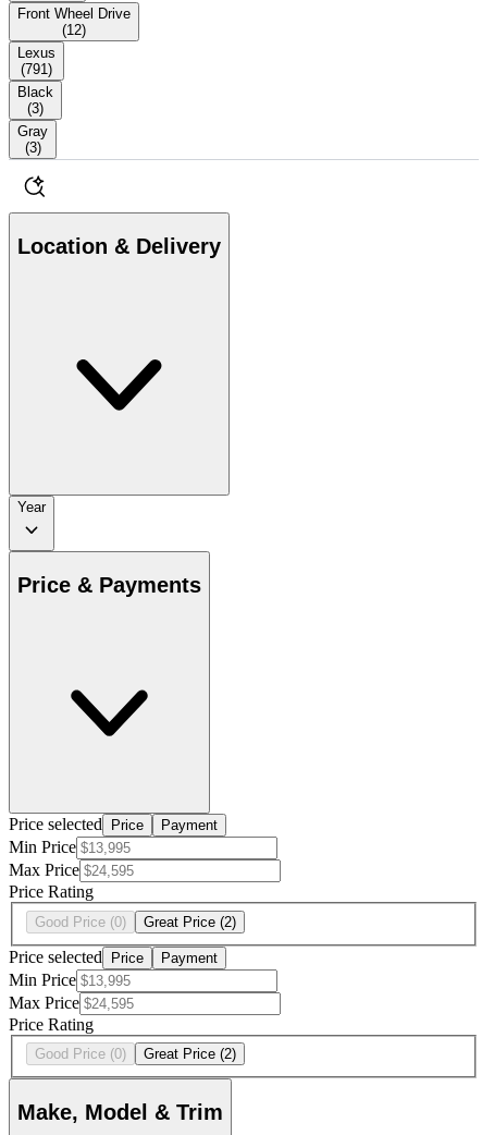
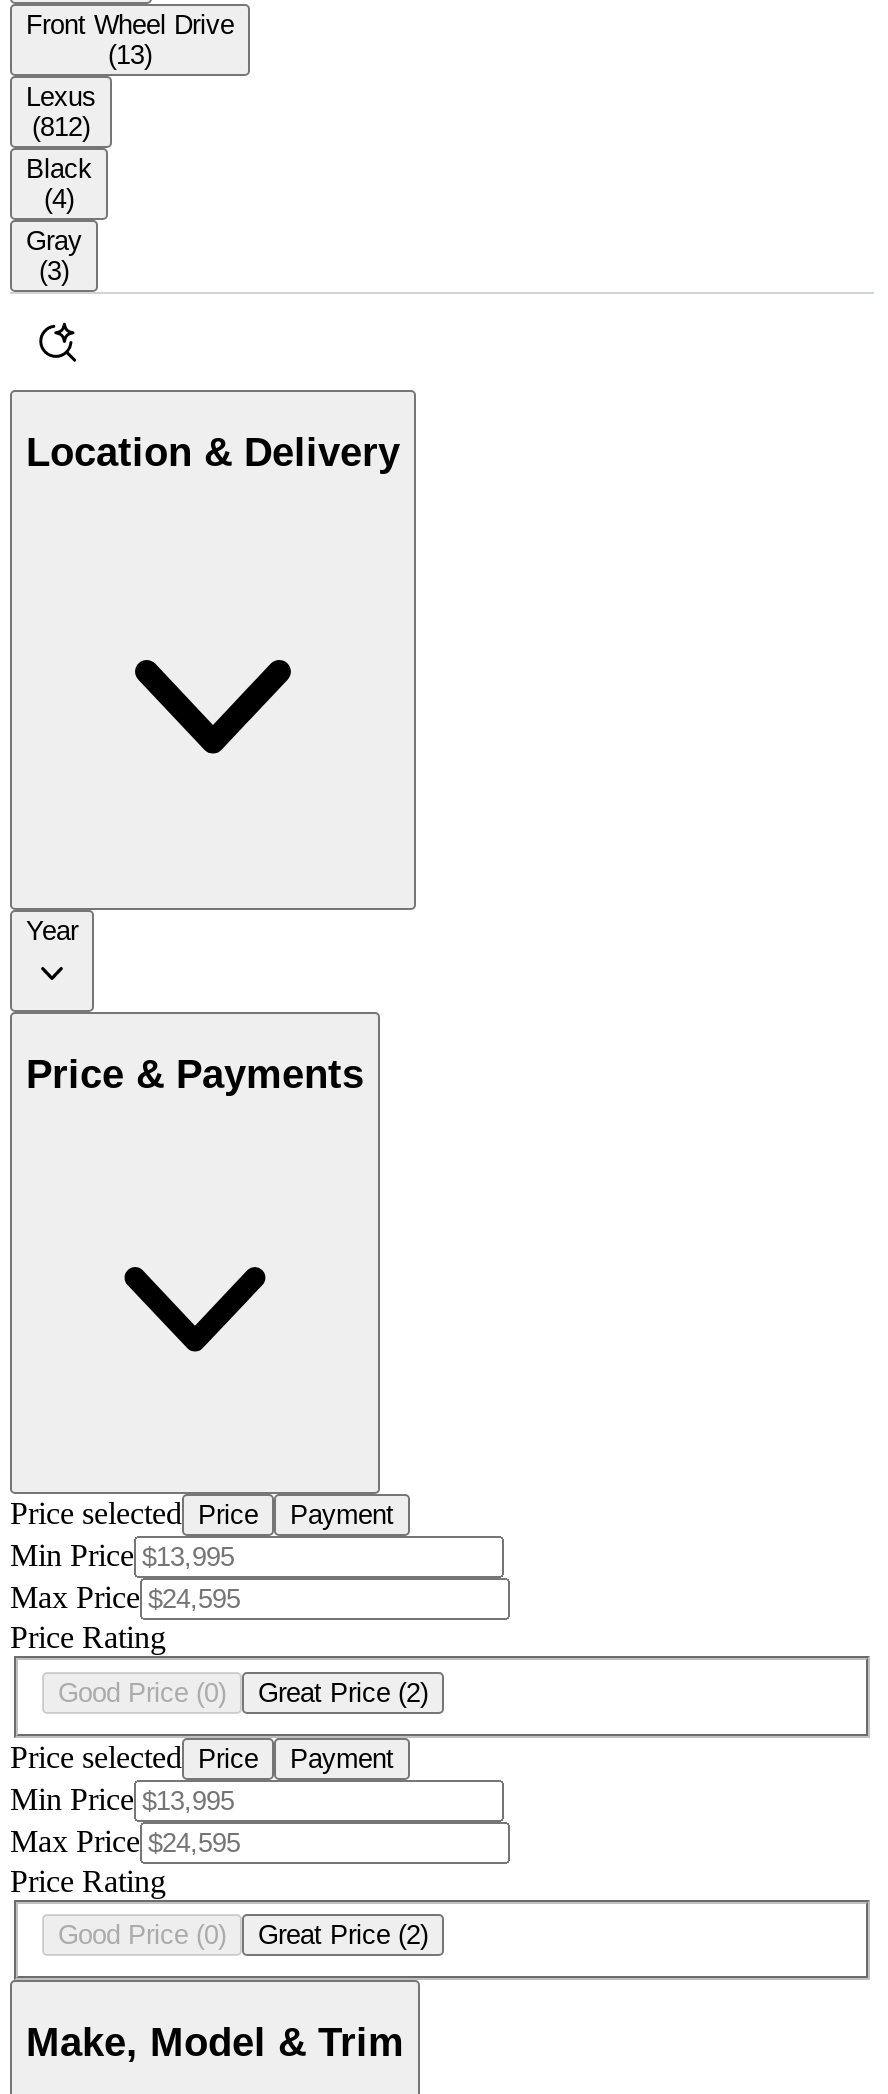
- (12)
+ (13)

- (791)
+ (812)

- (3)
+ (4)
